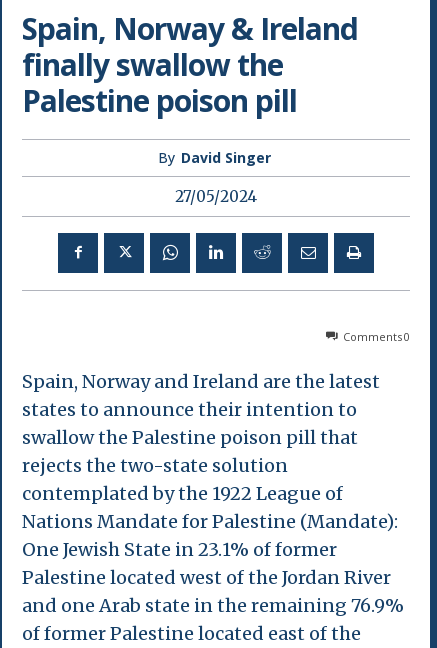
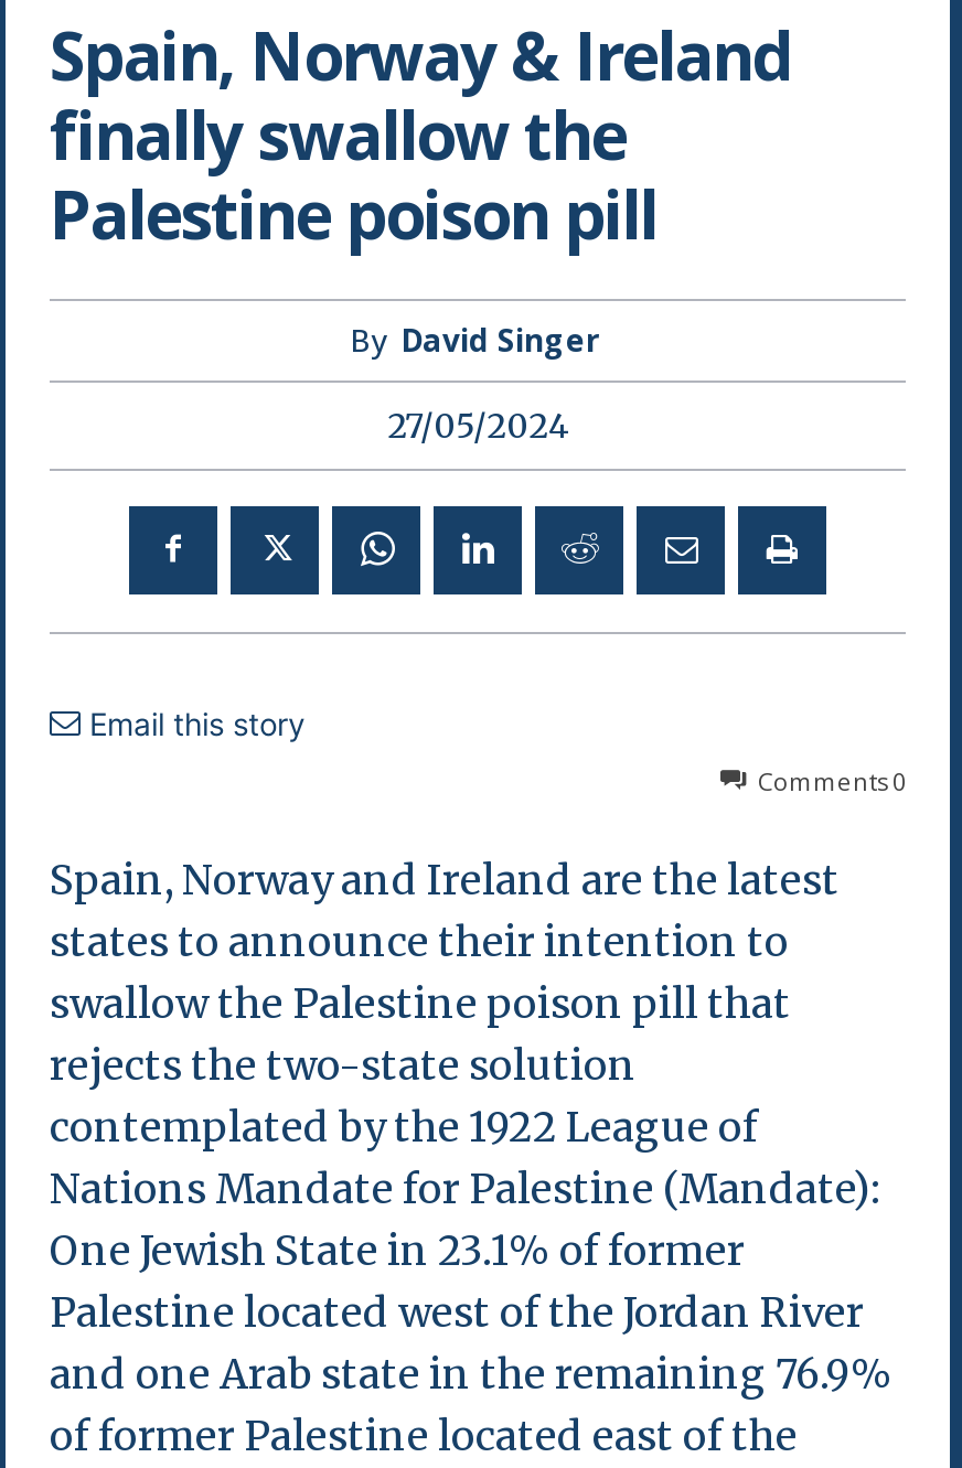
+ Email this story
